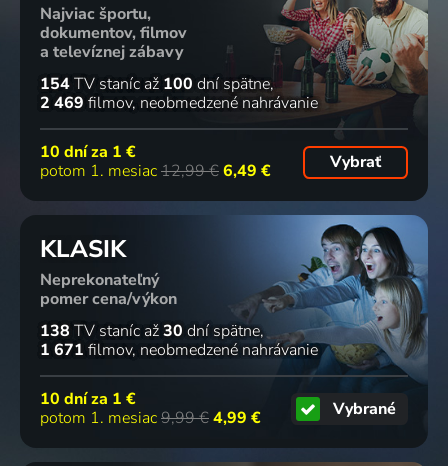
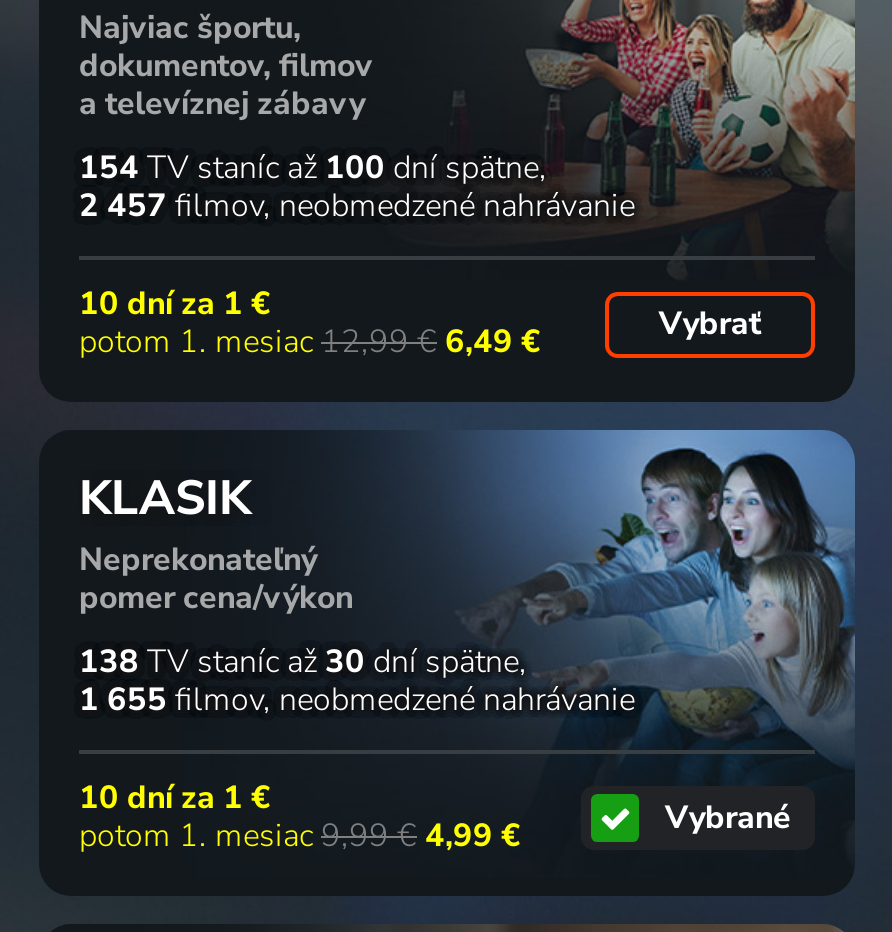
- 2 469 filmov neobmedzené nahrávanie
+ 2 457 filmov neobmedzené nahrávanie

- 1 671 filmov neobmedzené nahrávanie
+ 1 655 filmov neobmedzené nahrávanie
